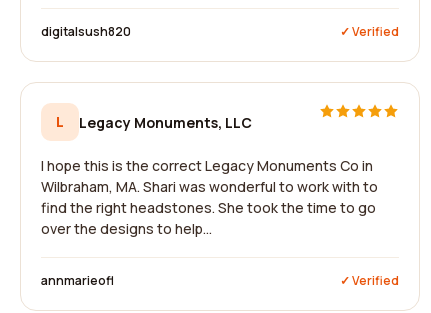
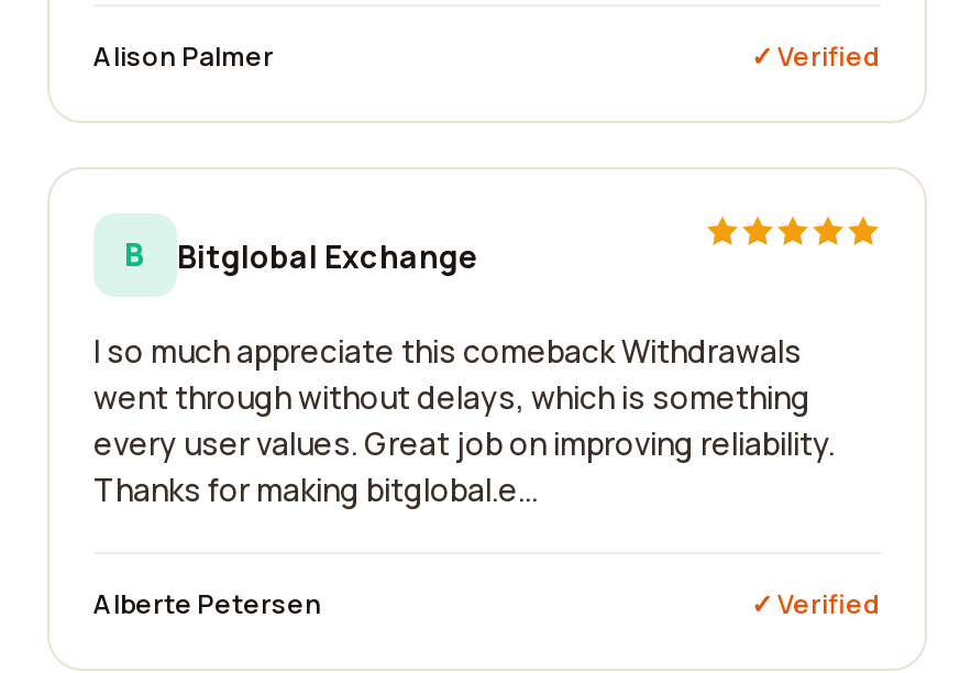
- digitalsush820
+ Alison Palmer

- L
- Legacy Monuments, LLC
+ B
+ Bitglobal Exchange

- I hope this is the correct Legacy Monuments Co in
- Wilbraham, MA. Shari was wonderful to work with to
- find the right headstones. She took the time to go
- over the designs to help...
+ I so much appreciate this comeback Withdrawals
+ went through without delays, which is something
+ every user values. Great job on improving reliability.
+ Thanks for making bitglobal.e...

- annmarieofl
+ Alberte Petersen
